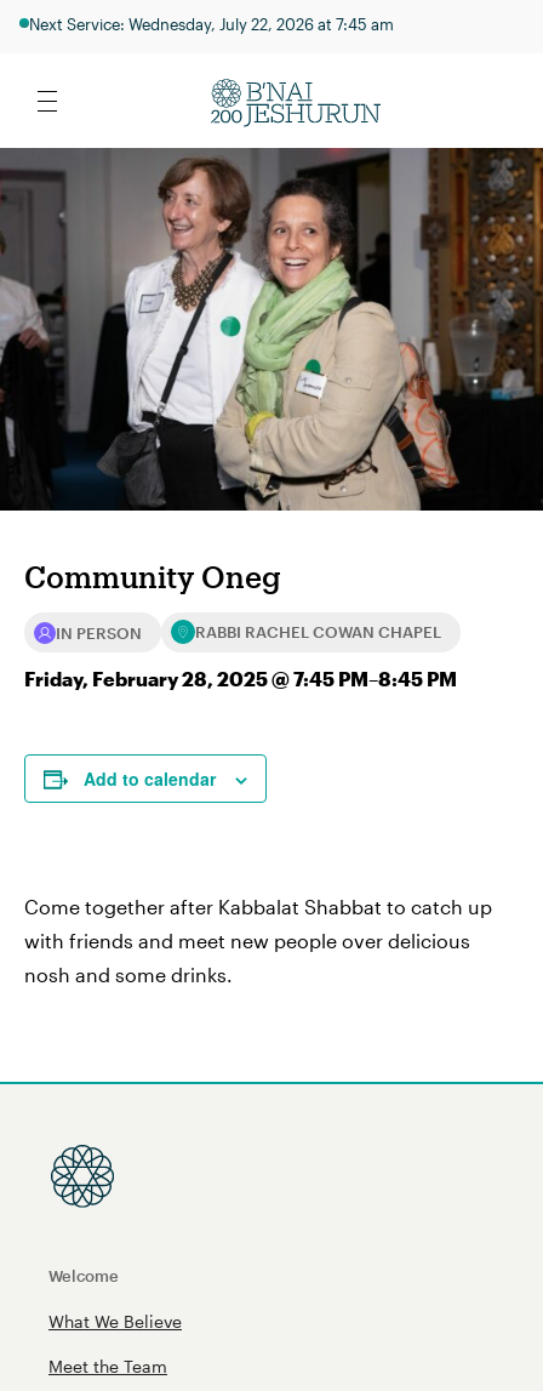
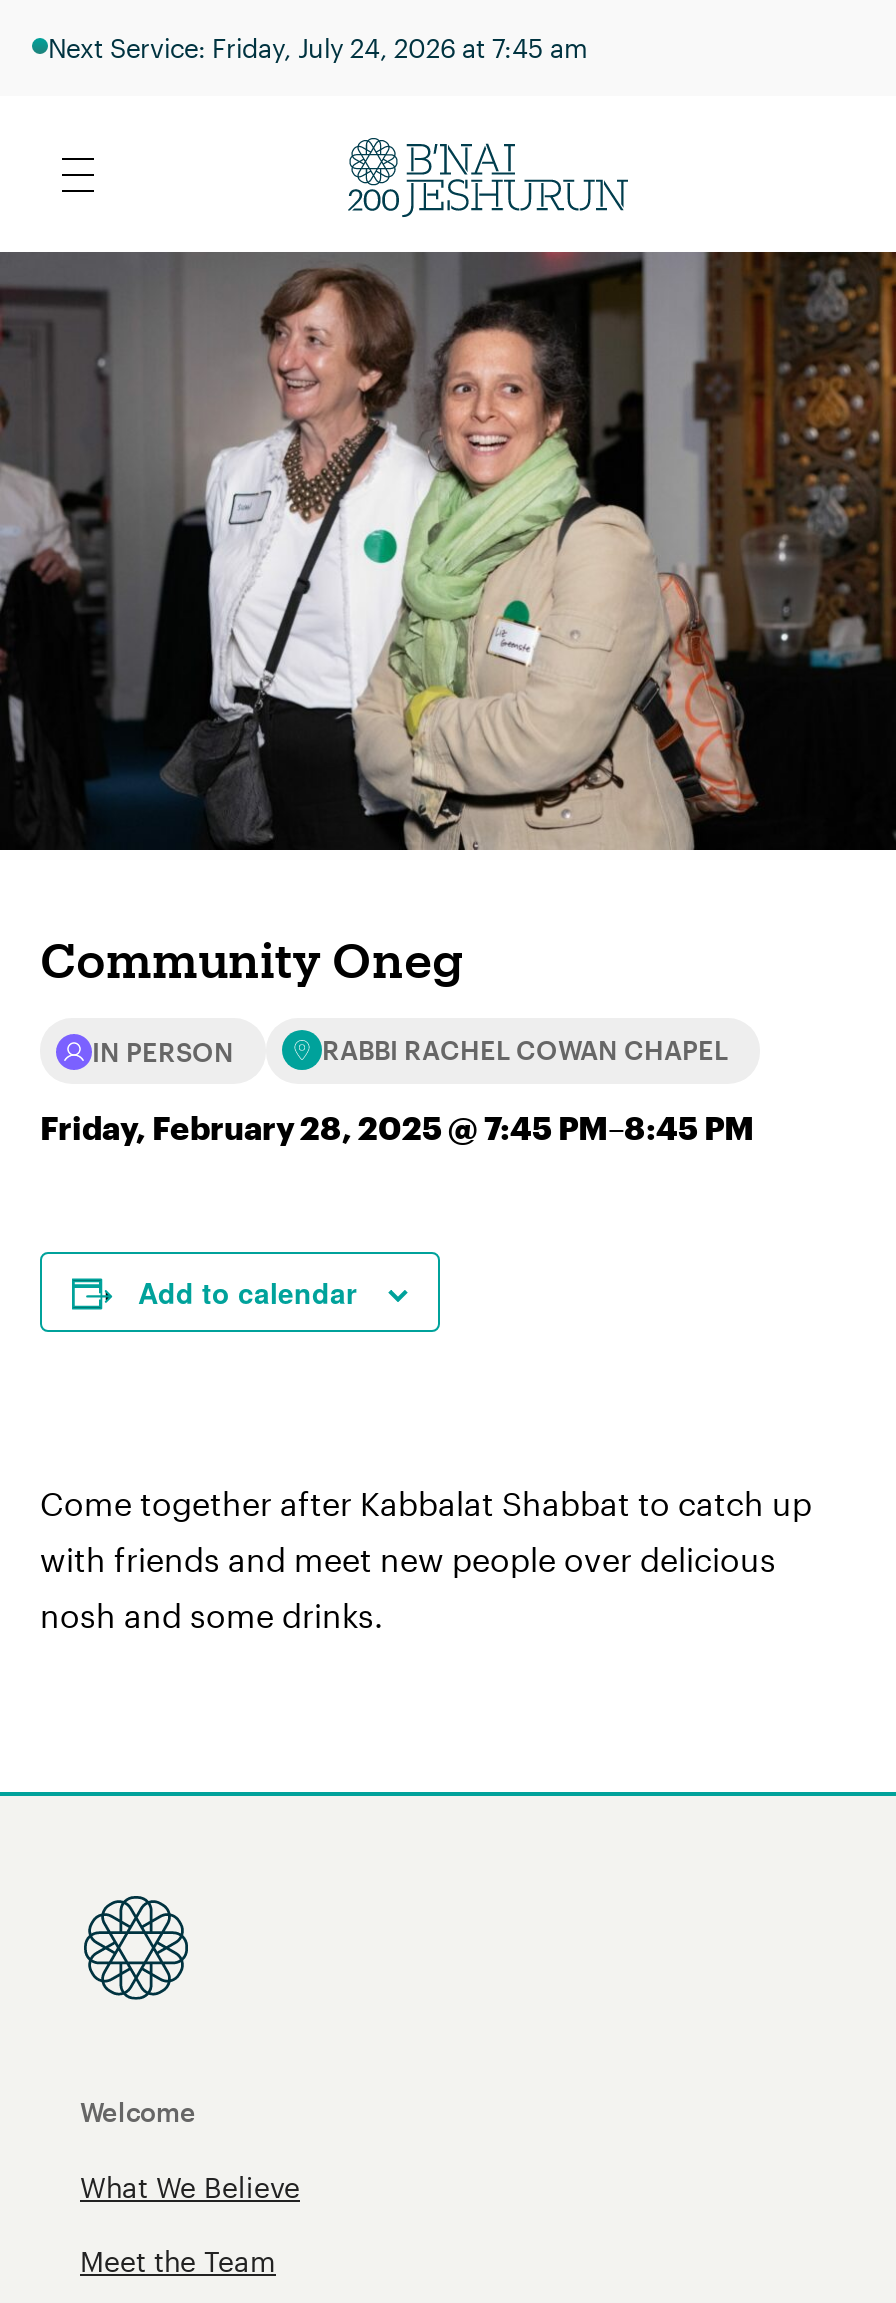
- Next Service: Wednesday, July 22, 2026 at 7:45 am
+ Next Service: Friday, July 24, 2026 at 7:45 am
